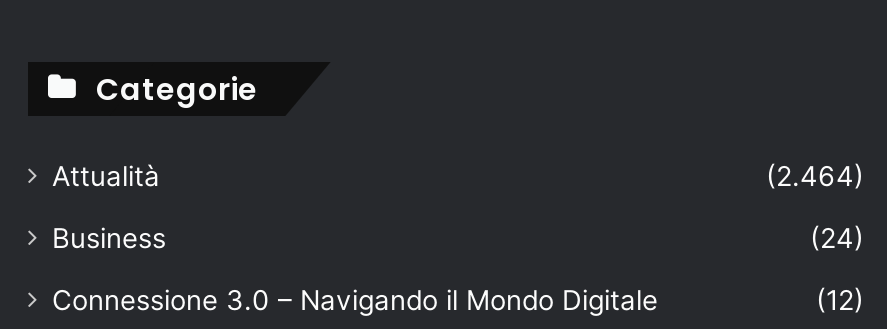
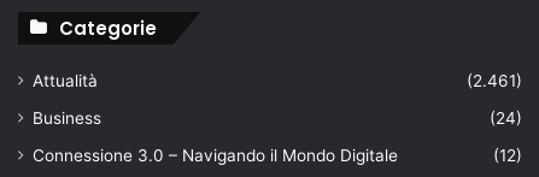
- (2.464)
+ (2.461)
